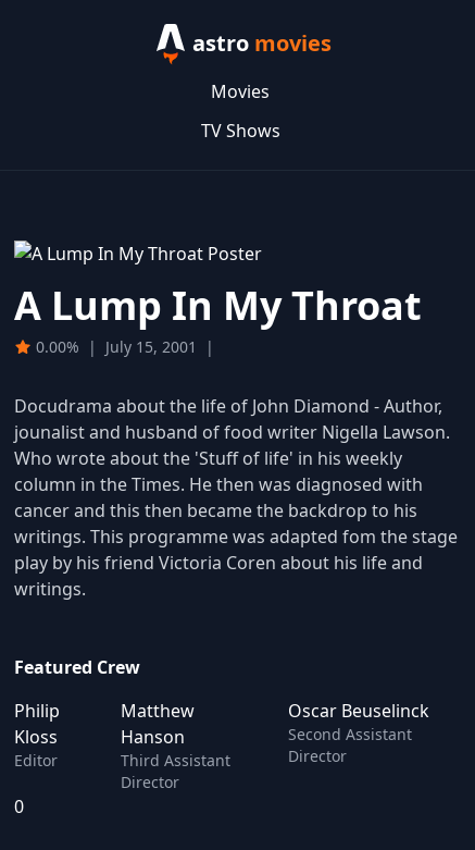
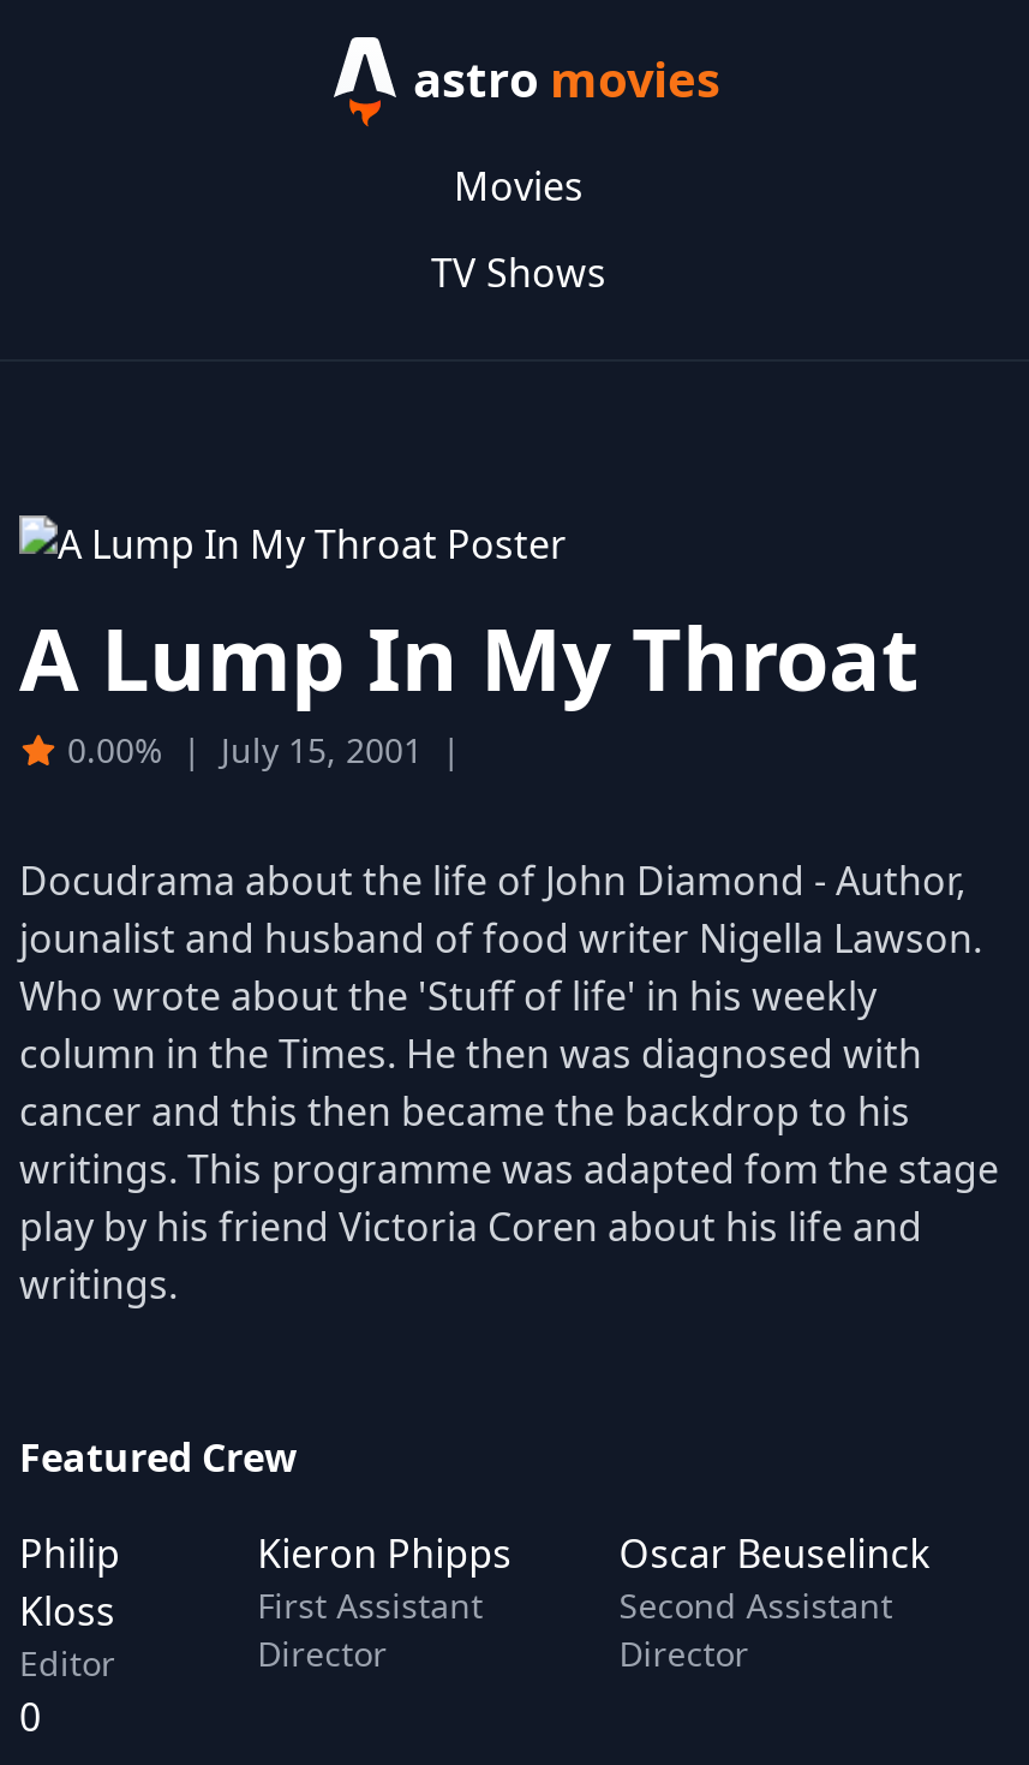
- Matthew
- Hanson
- Third Assistant
+ Kieron Phipps
+ First Assistant
